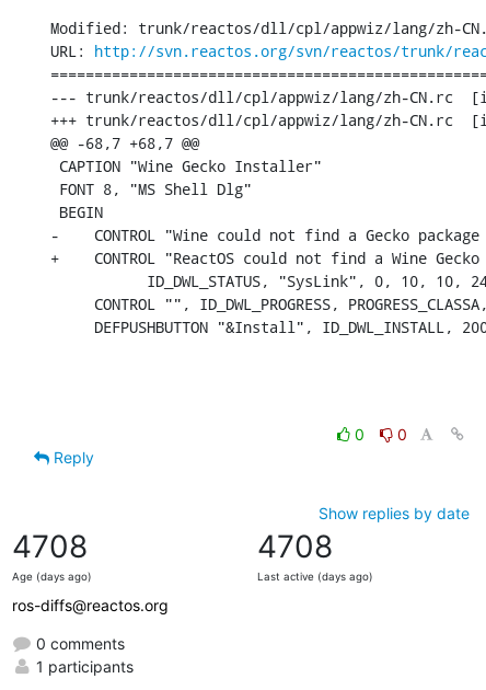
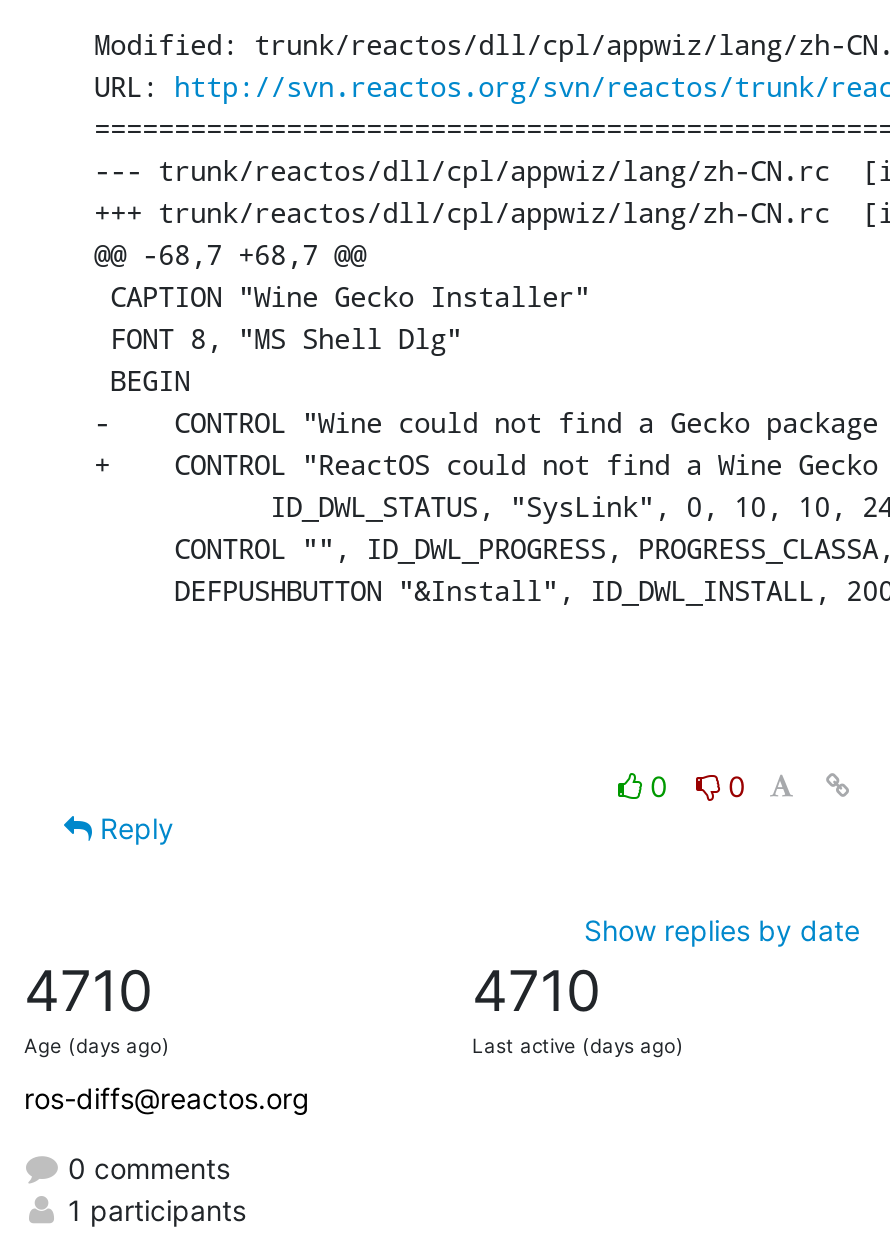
- 4708
+ 4710

- 4708
+ 4710
